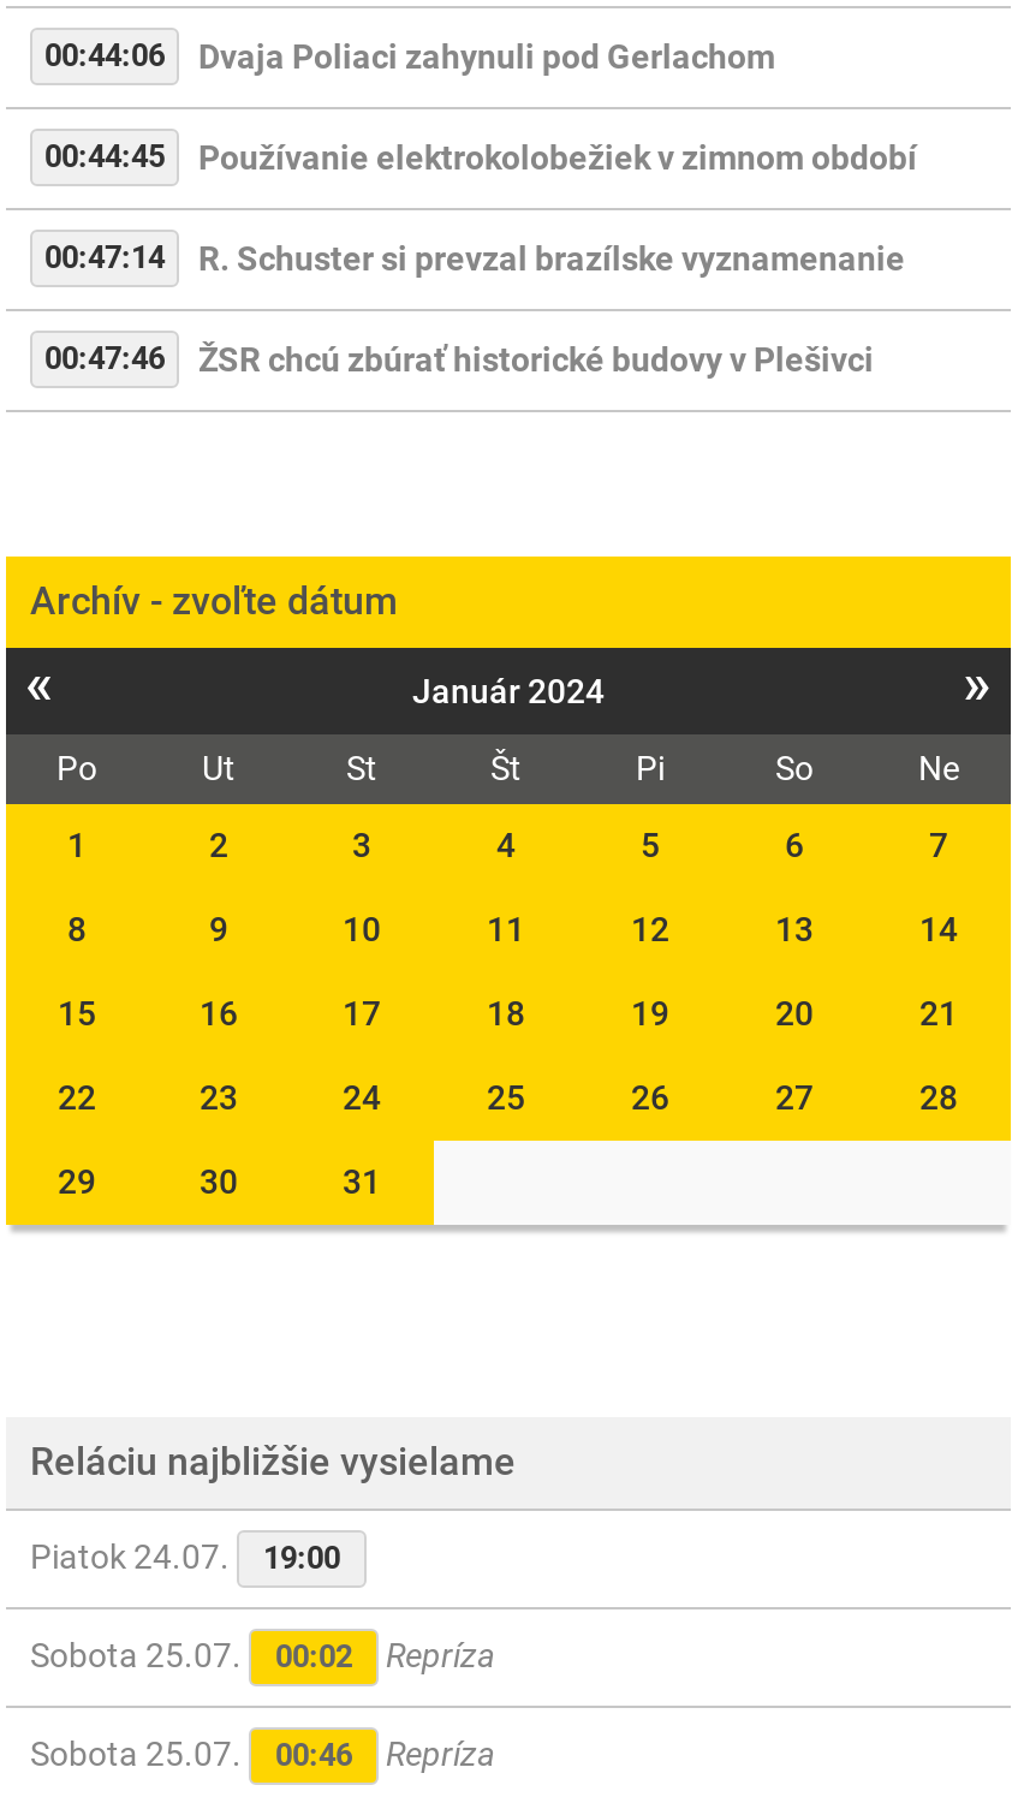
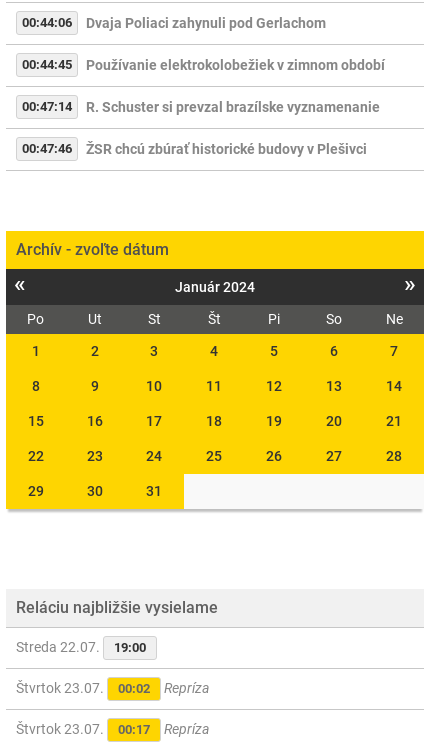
- Piatok 24.07. 19:00
+ Streda 22.07. 19:00

- Sobota 25.07. 00:02 Repríza
+ Štvrtok 23.07. 00:02 Repríza

- Sobota 25.07.
- 00:46
+ Štvrtok 23.07.
+ 00:17
